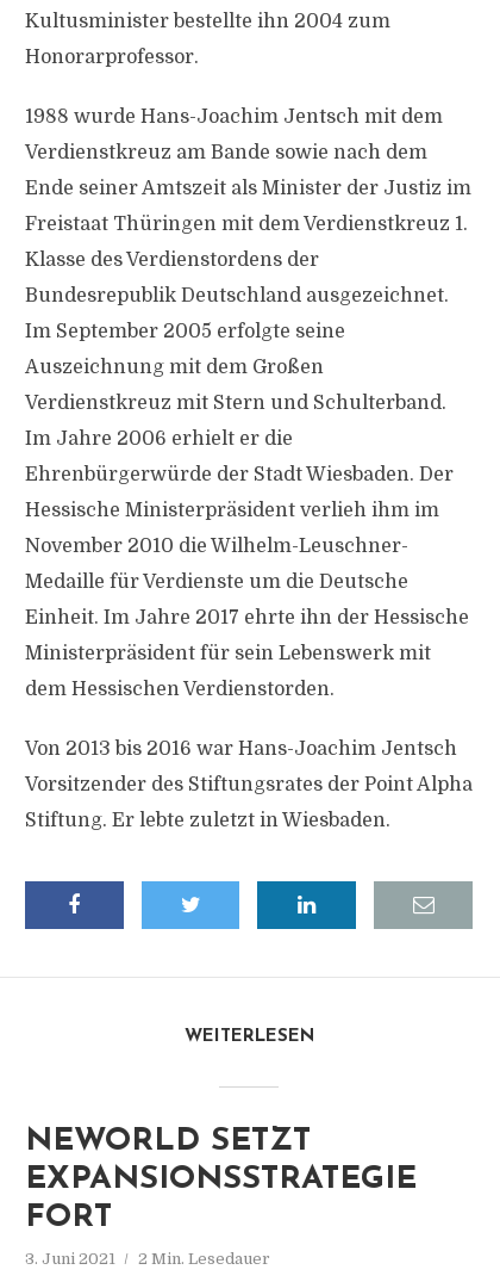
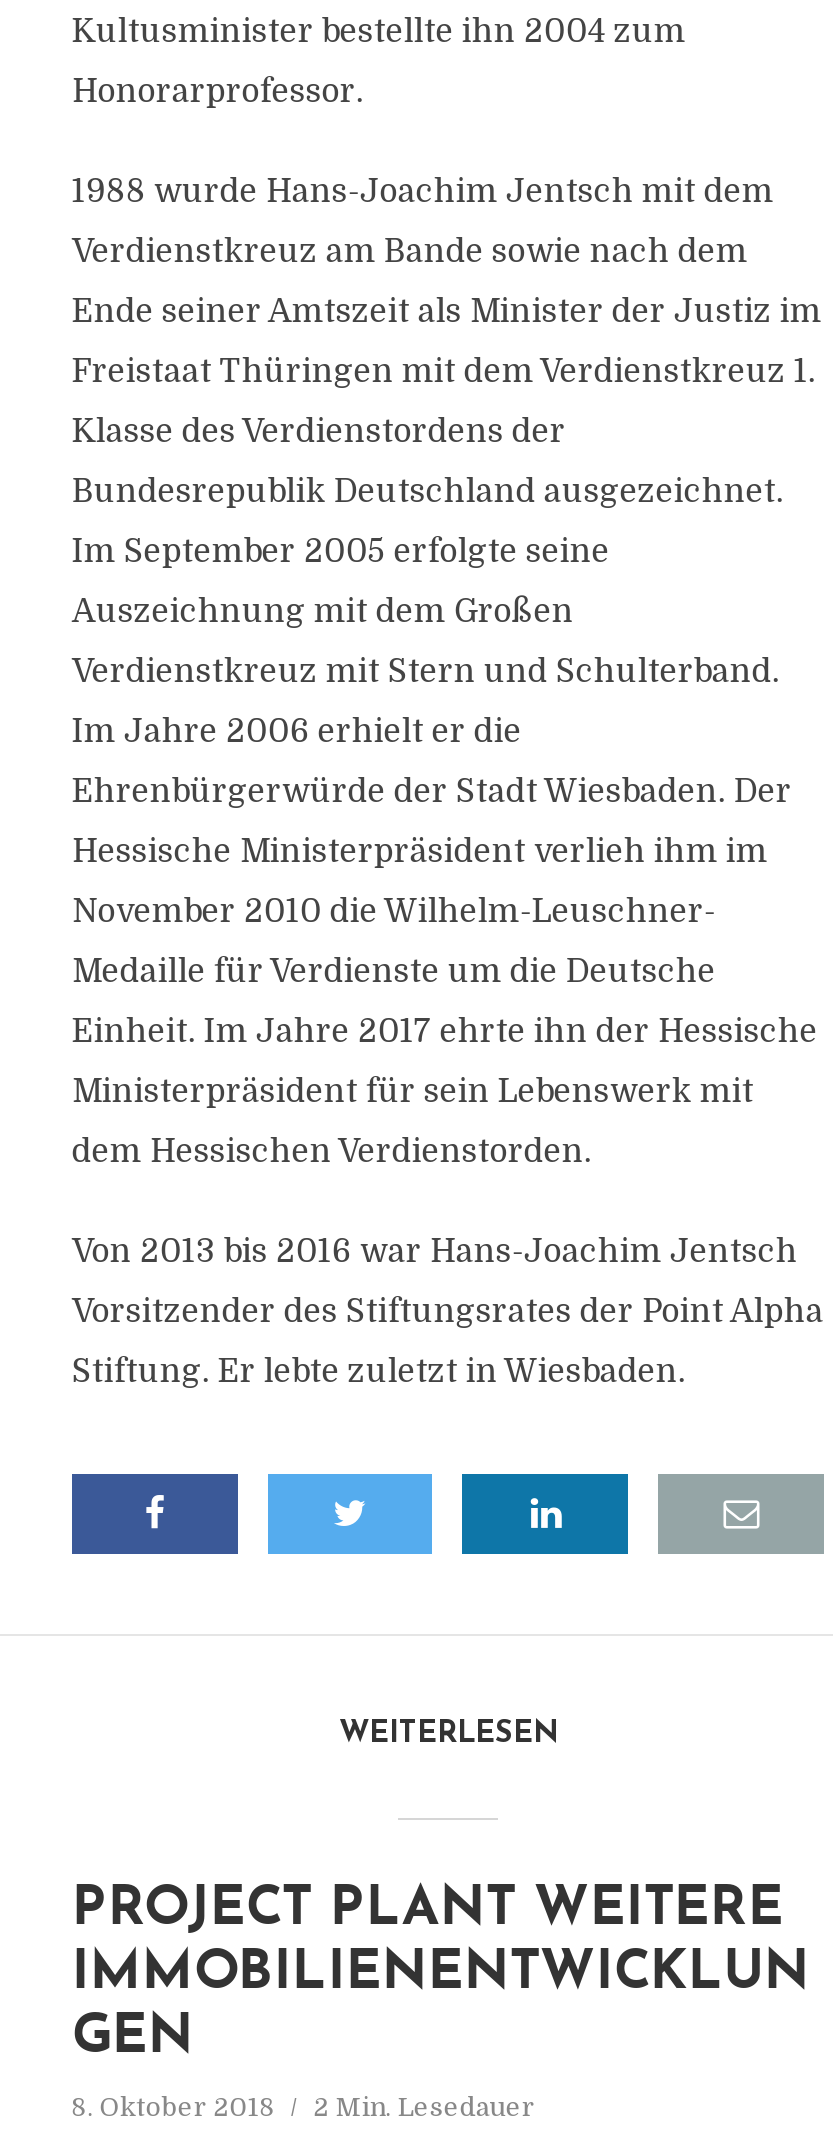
- NEWORLD SETZT
- EXPANSIONSSTRATEGIE
- FORT
+ PROJECT PLANT WEITERE
+ IMMOBILIENENTWICKLUN
+ GEN

- 3. Juni 2021 2 Min. Lesedauer
+ 8. Oktober 2018 2 Min. Lesedauer
